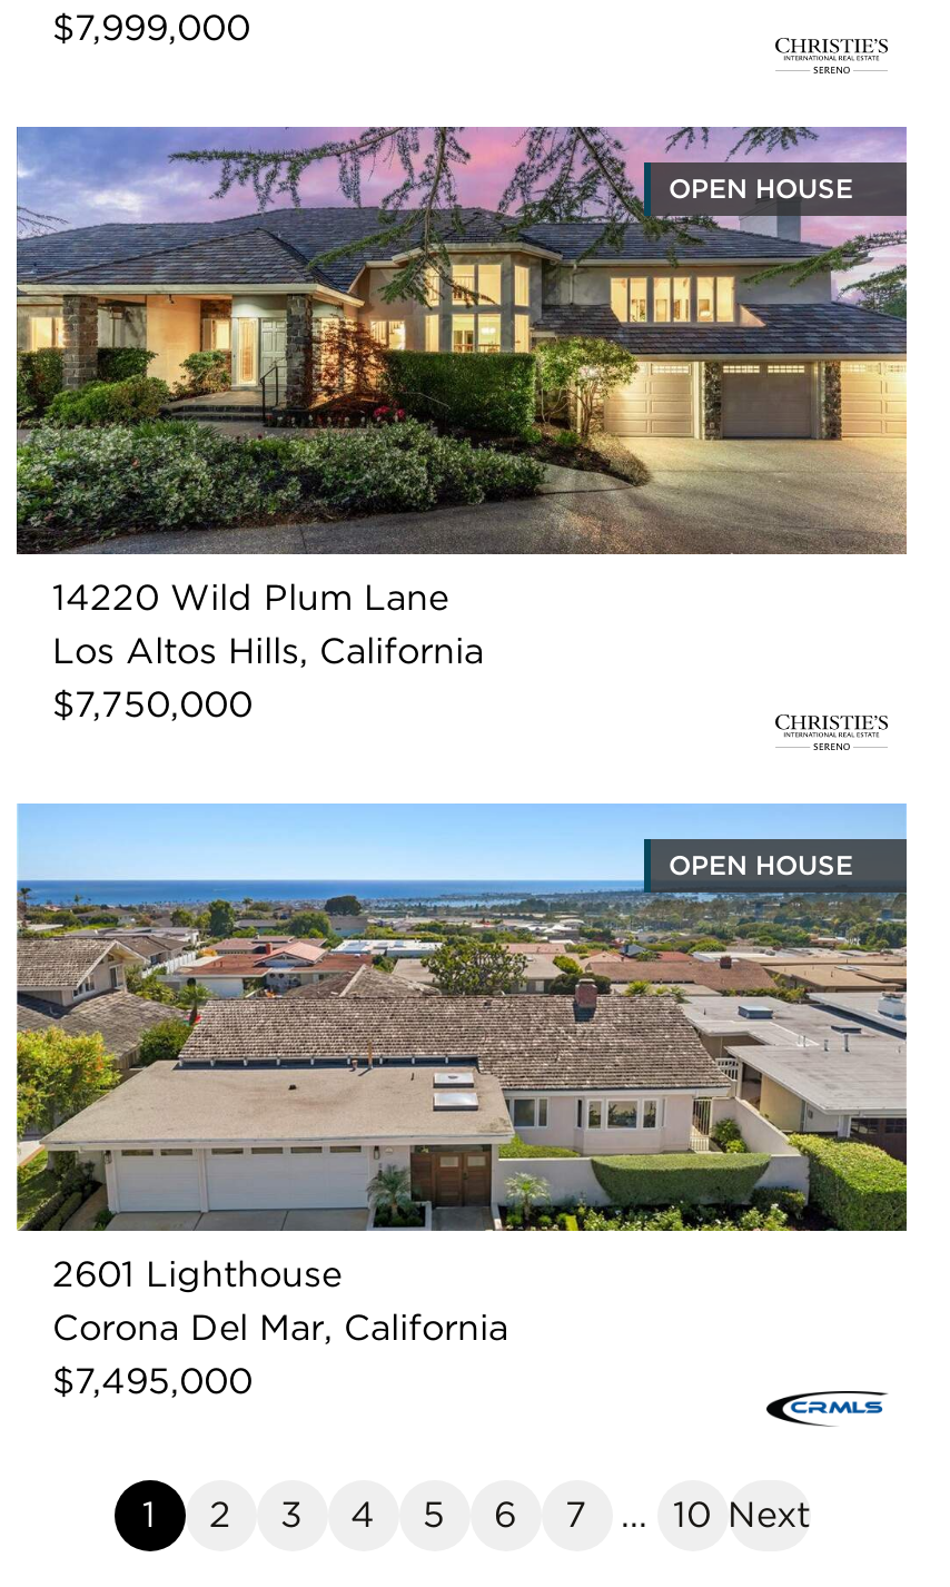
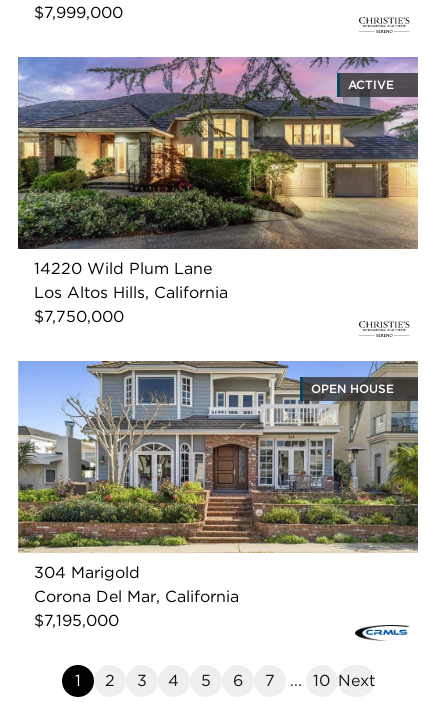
- OPEN HOUSE
+ ACTIVE

- [image]
- 2601 Lighthouse
+ [image]
+ 304 Marigold

- $7,495,000
+ $7,195,000
